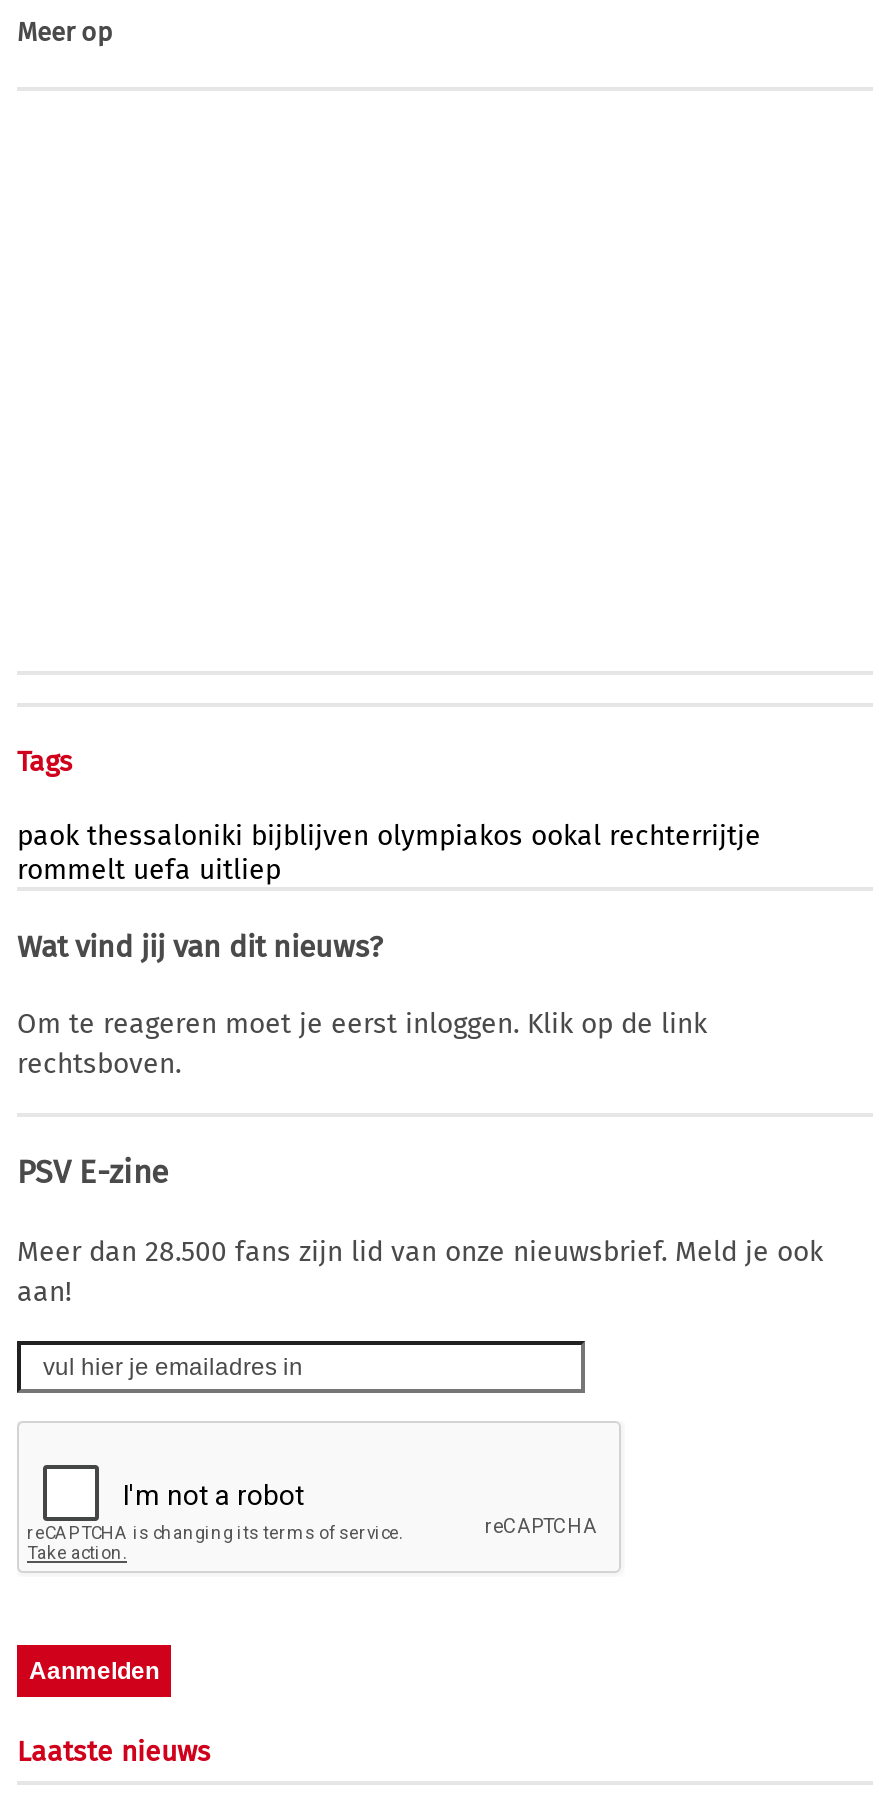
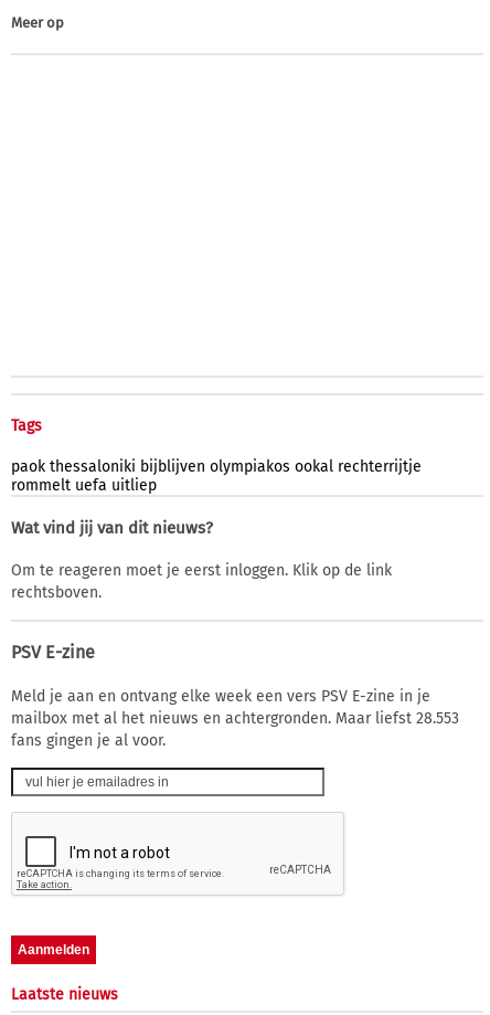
- Meer dan 28.500 fans zijn lid van onze nieuwsbrief. Meld je ook
- aan!
+ Meld je aan en ontvang elke week een vers PSV E-zine in je
+ mailbox met al het nieuws en achtergronden. Maar liefst 28.553
+ fans gingen je al voor.
